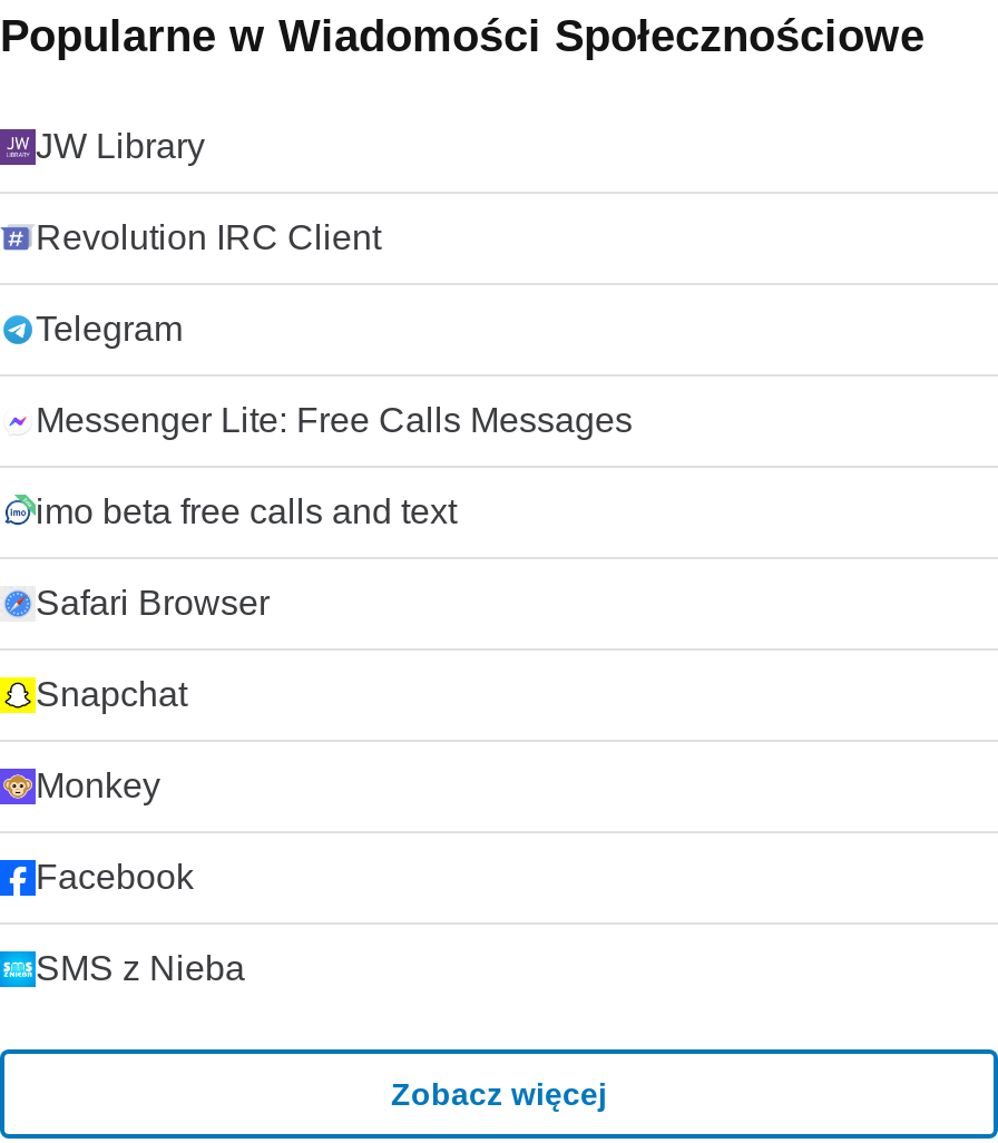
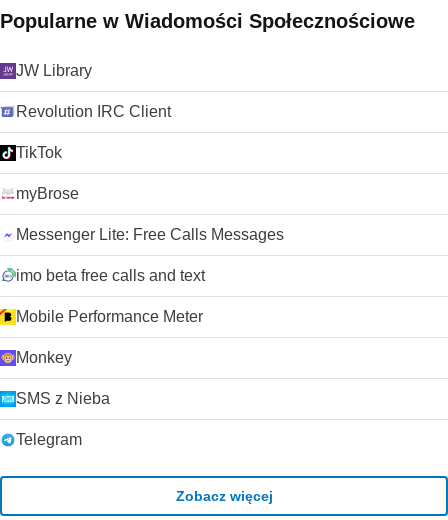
+ TikTok
+ myBrose

moved down: Telegram

moved down: Messenger Lite: Free Calls Messages | imo beta free calls and text

- Safari Browser
- Snapchat
+ Mobile Performance Meter

- Facebook

moved up: SMS z Nieba
